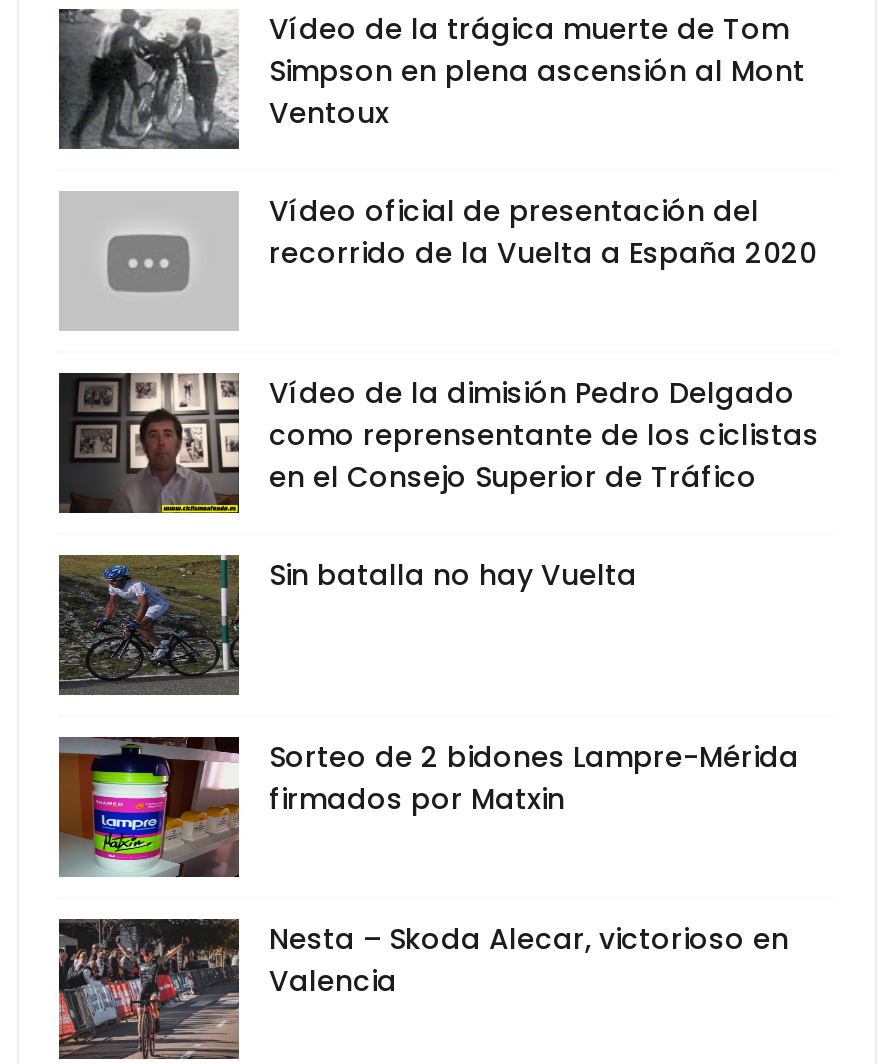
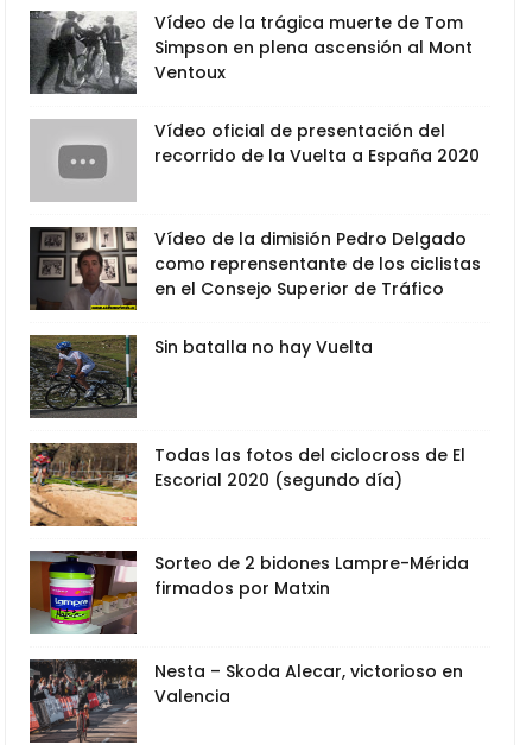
+ [image]
+ Todas las fotos del ciclocross de El
+ Escorial 2020 (segundo día)
